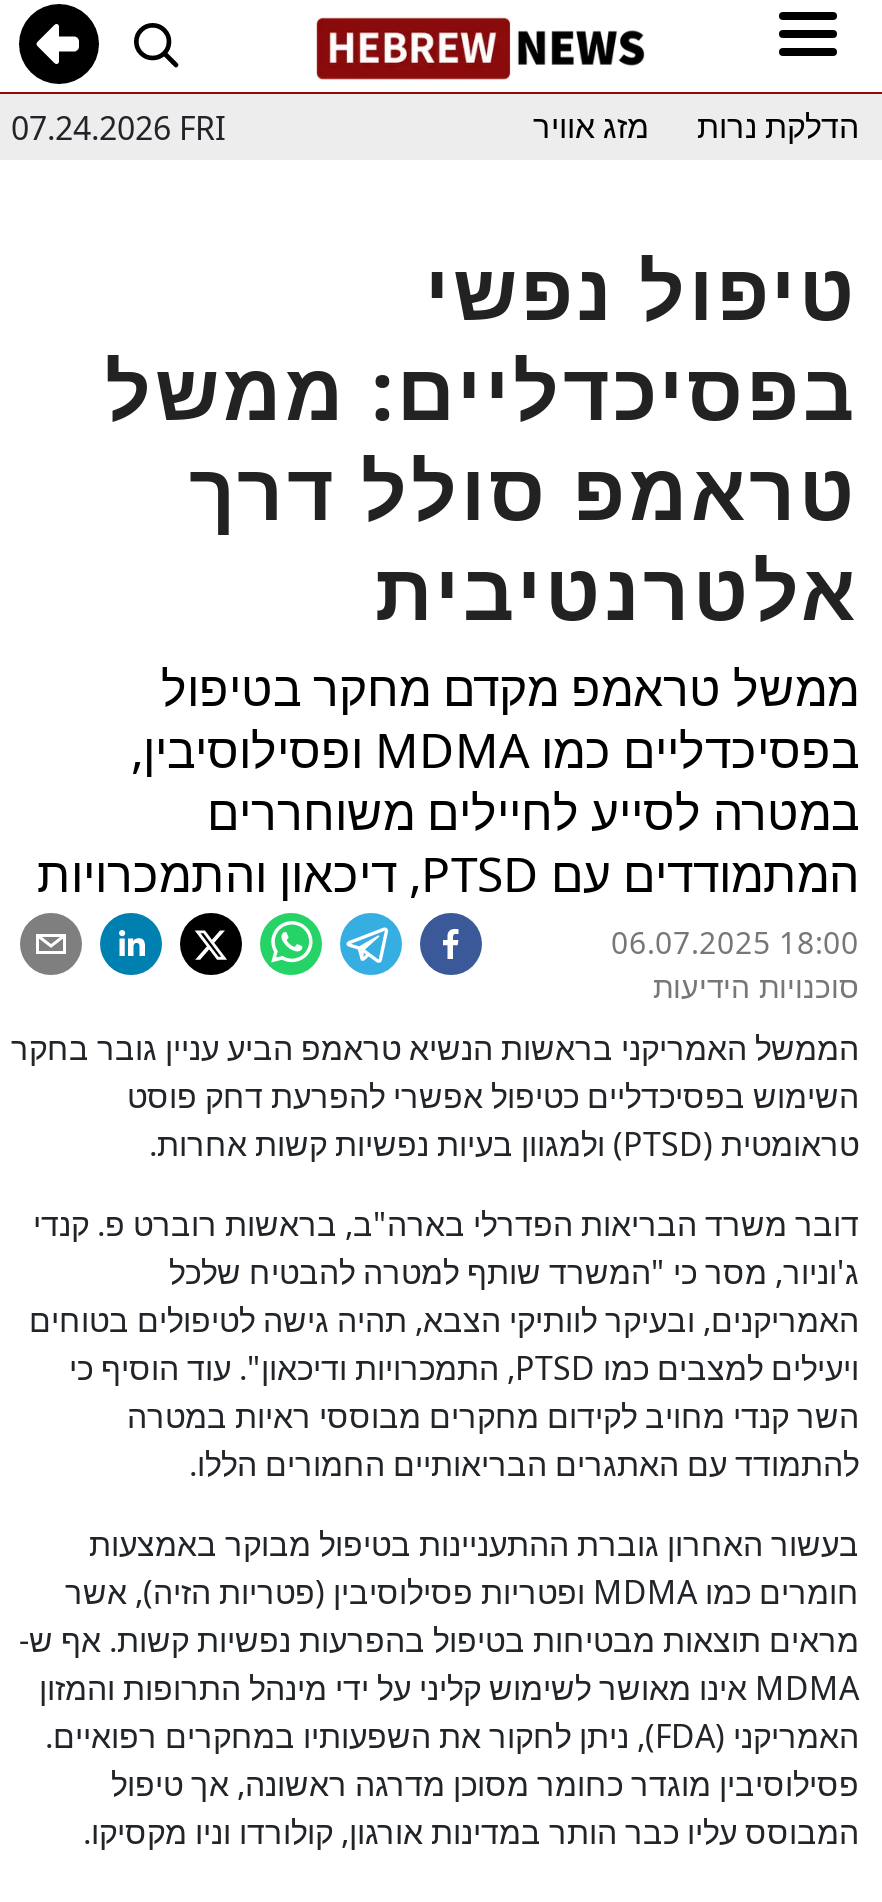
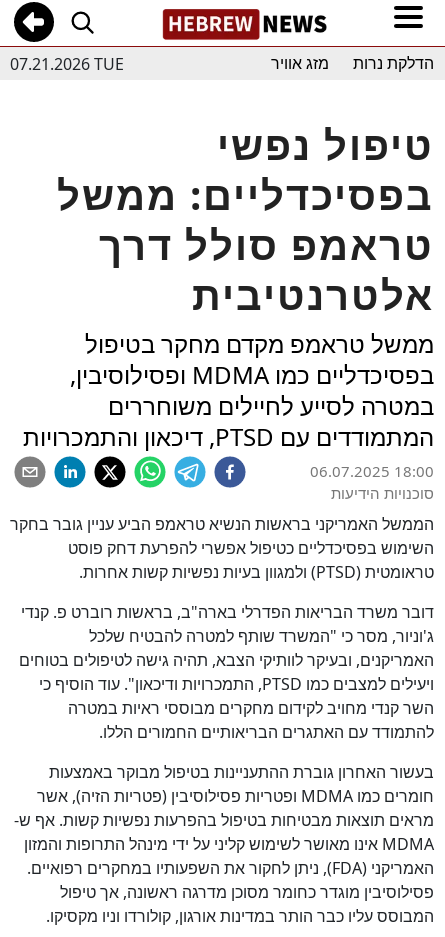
- 07.24.2026 FRI
+ 07.21.2026 TUE
